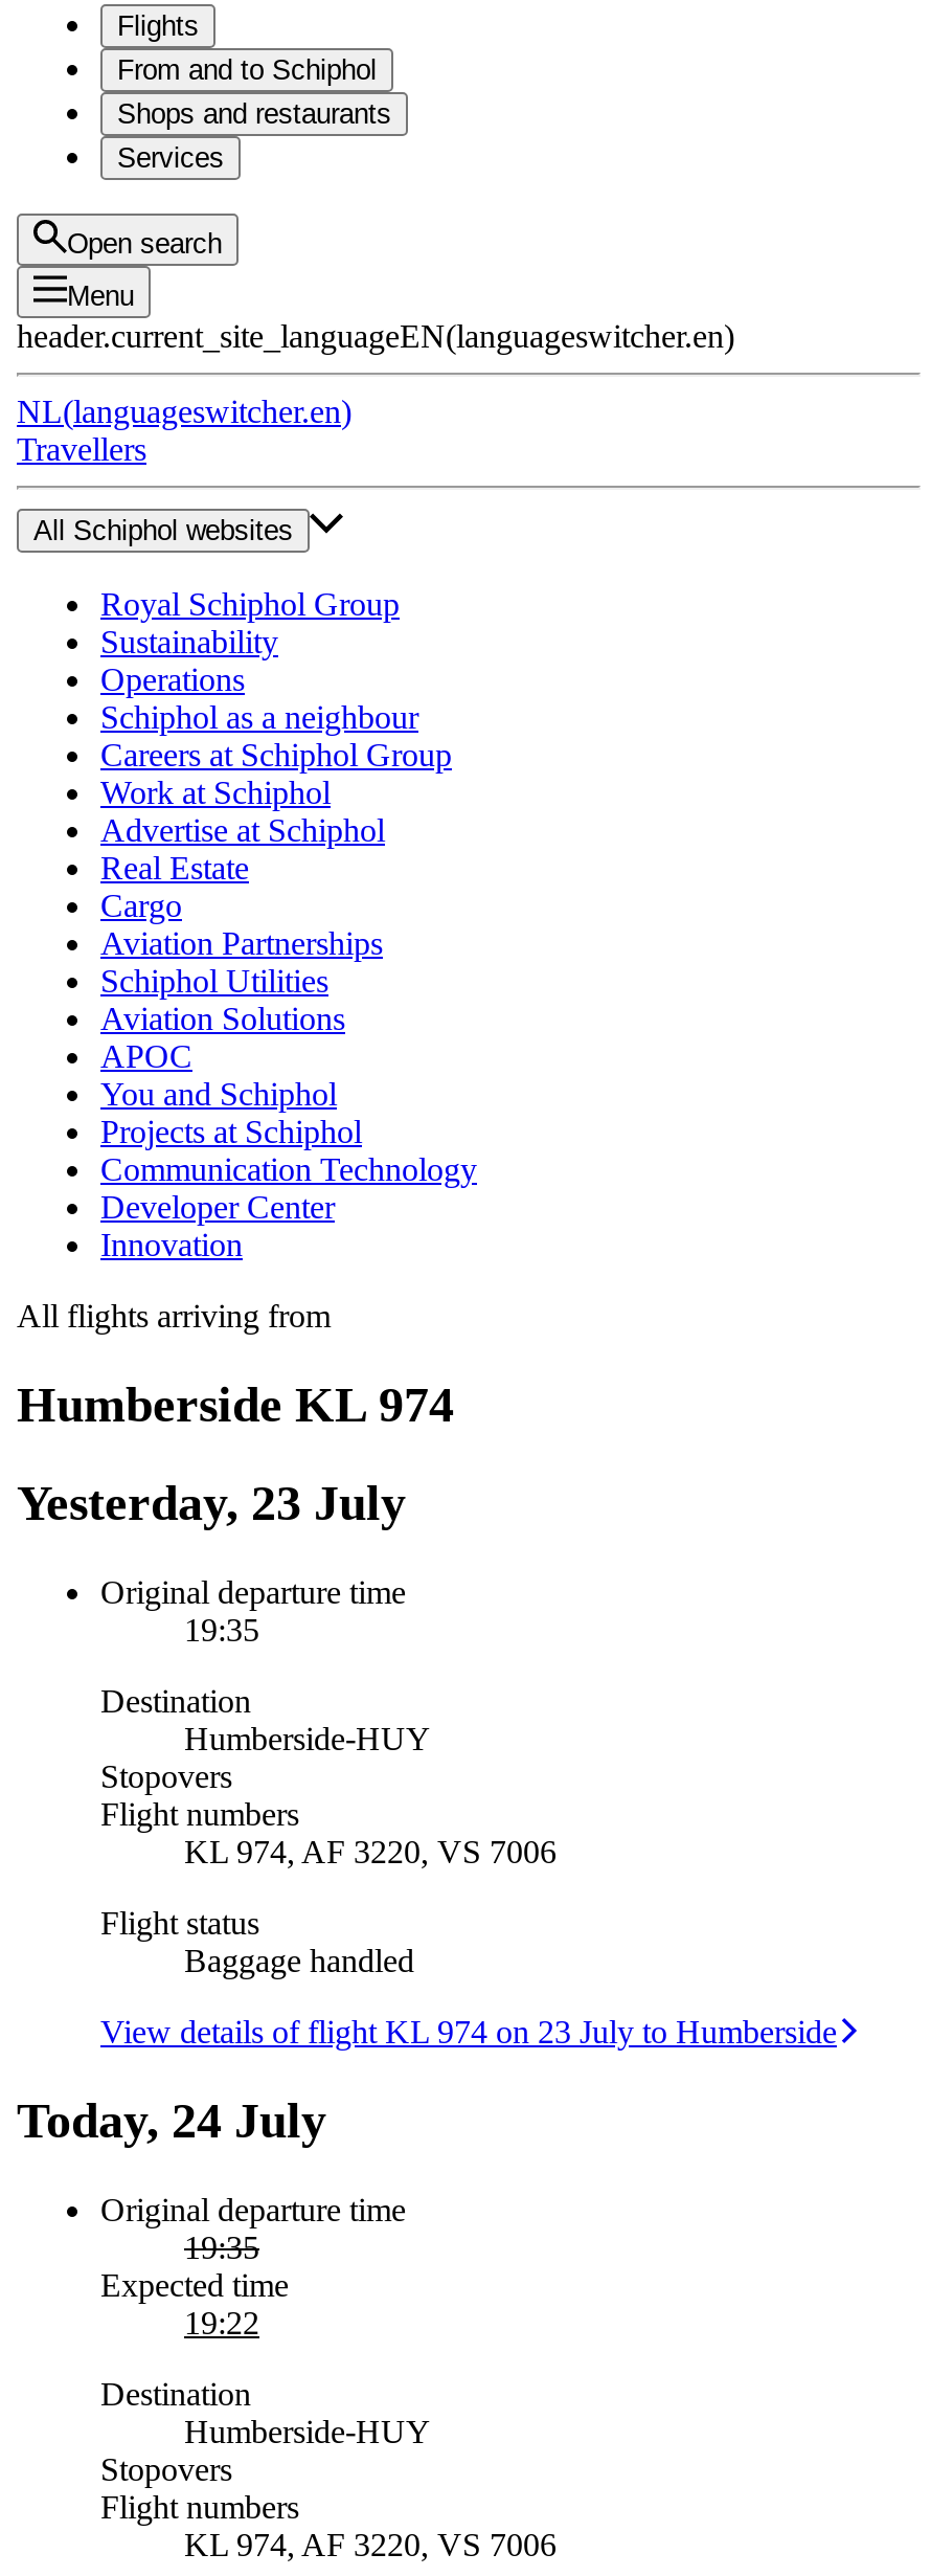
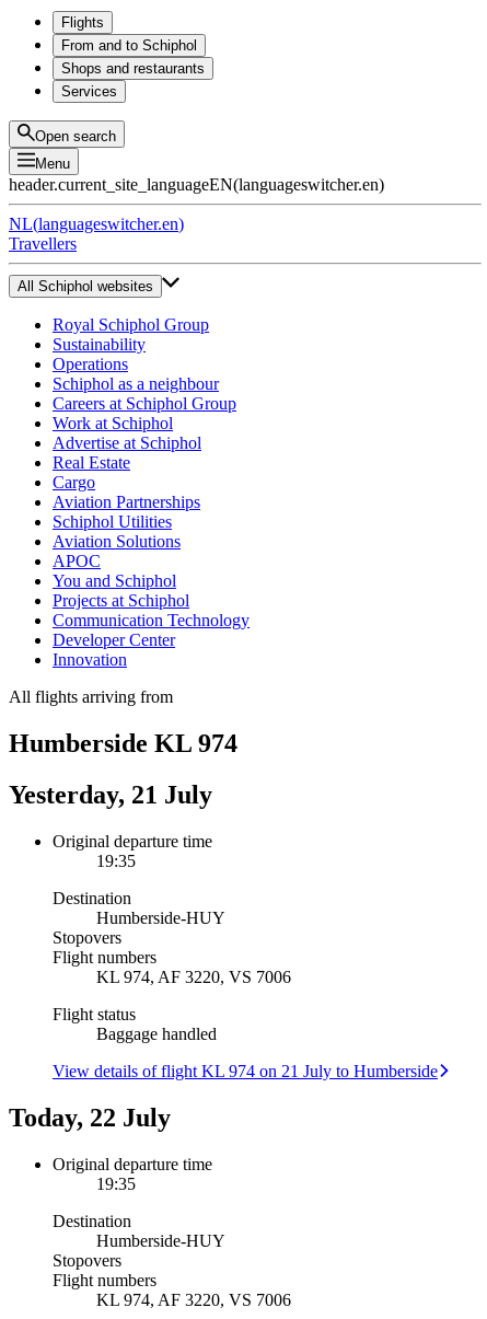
- Yesterday, 23 July
+ Yesterday, 21 July

- View details of flight KL 974 on 23 July to Humberside
+ View details of flight KL 974 on 21 July to Humberside

- Today, 24 July
+ Today, 22 July

- Expected time
- 19:22
